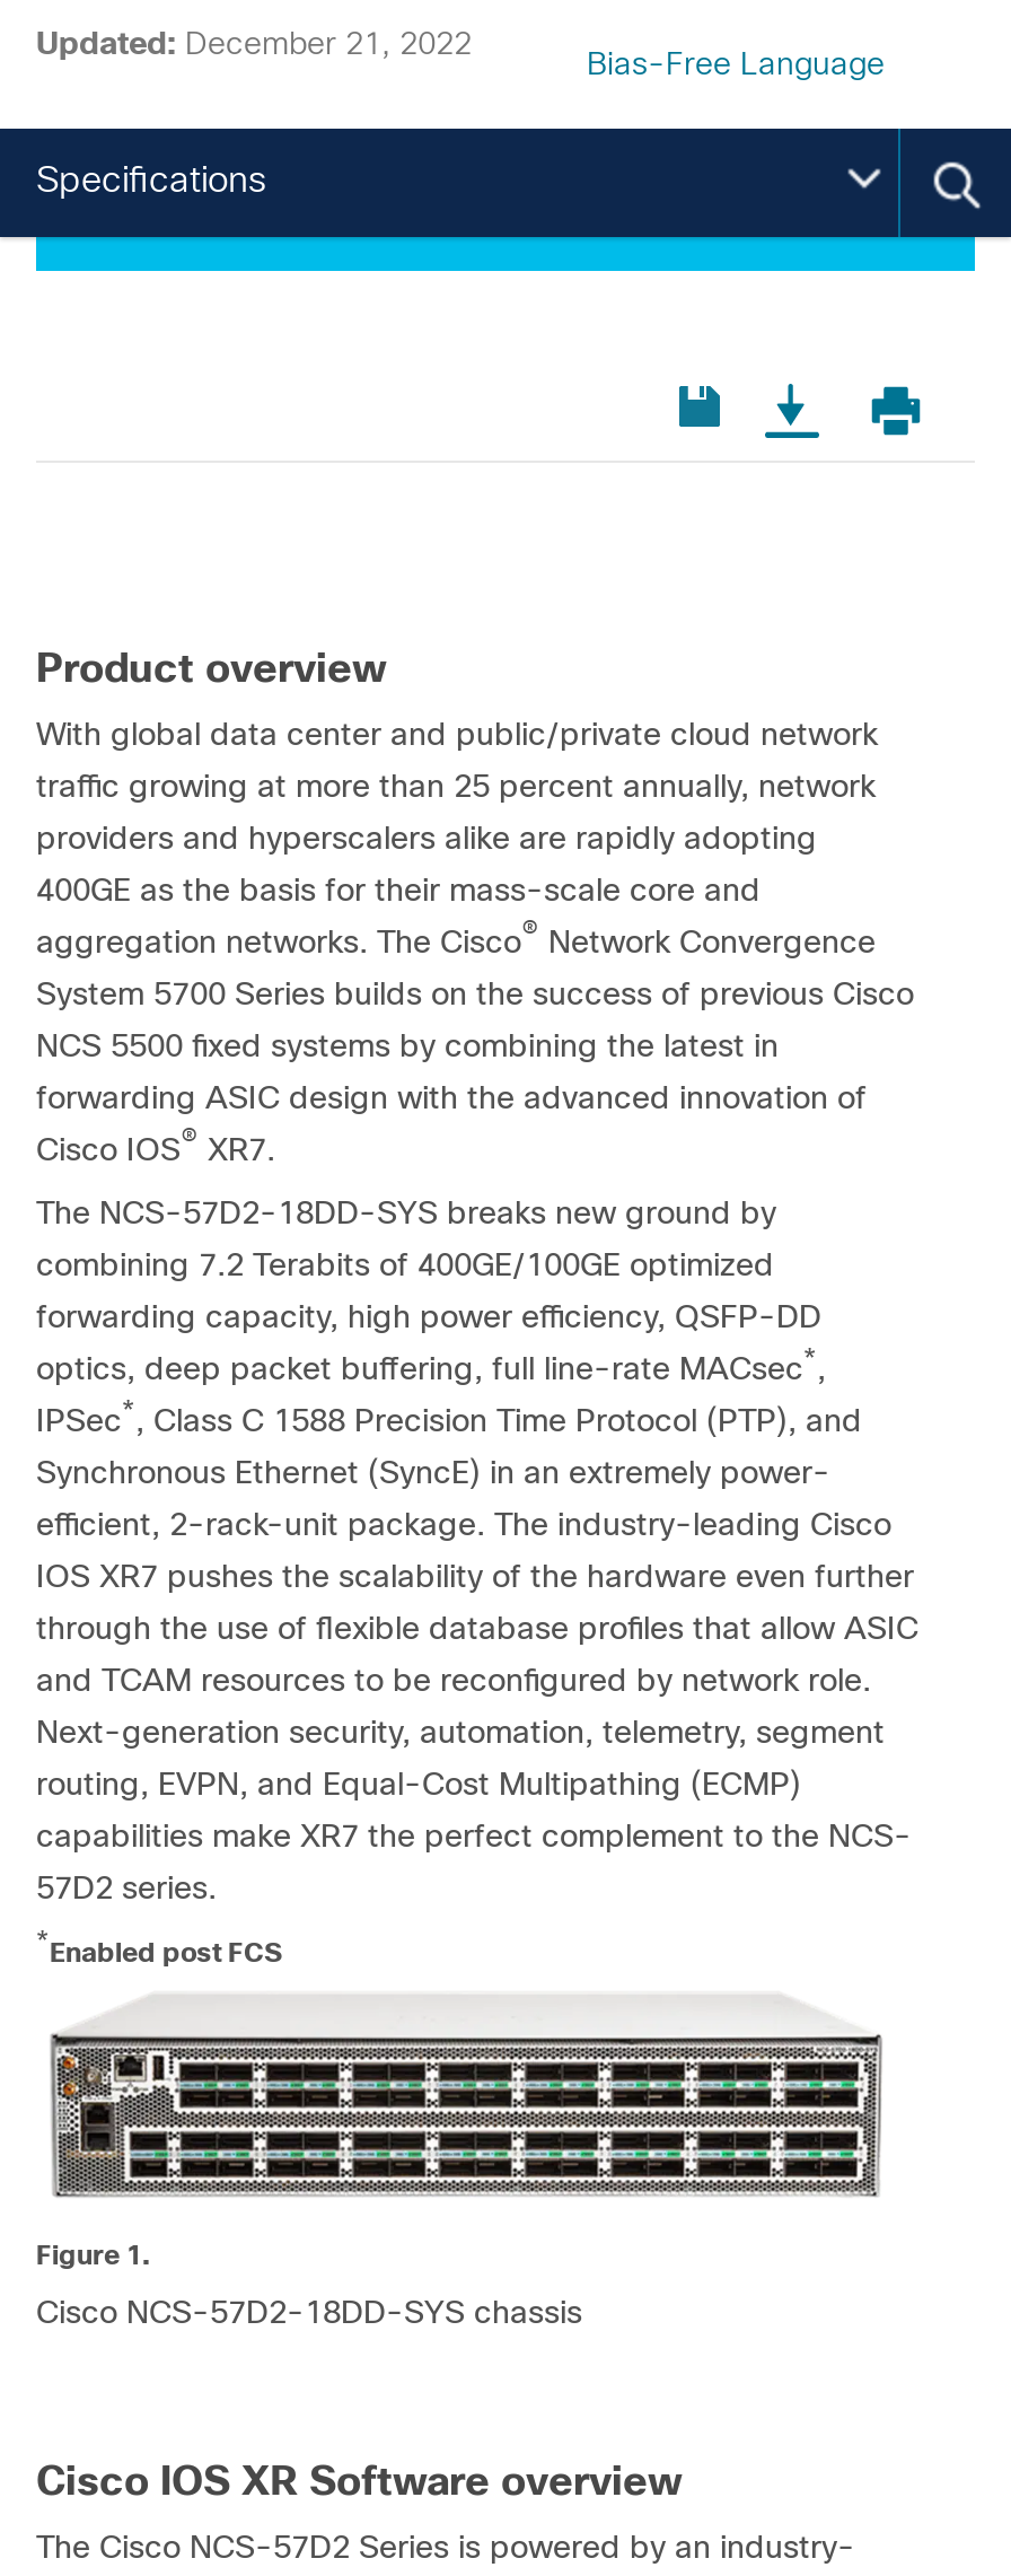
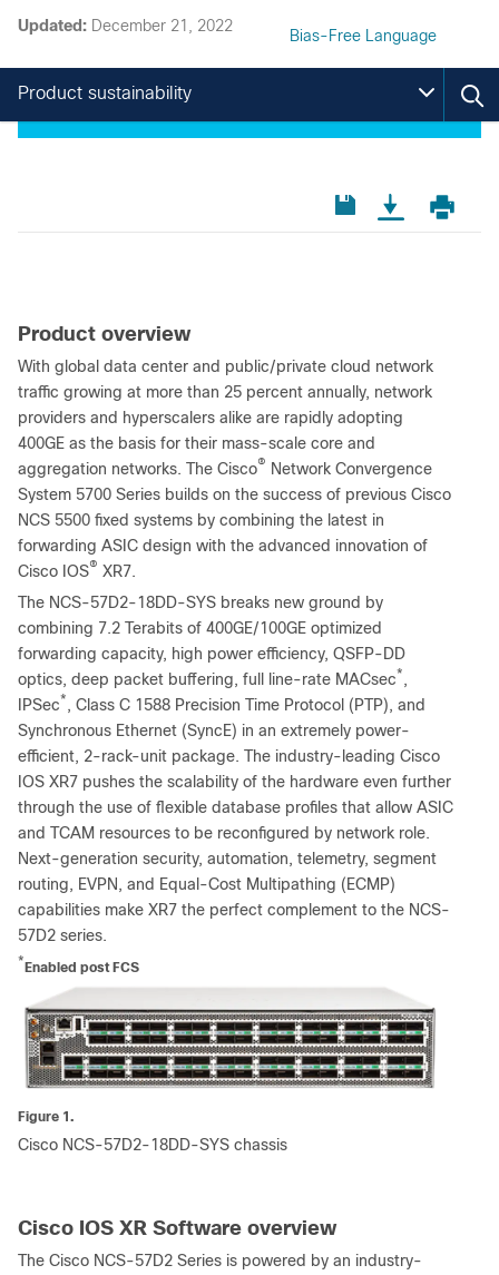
- Specifications
+ Product sustainability
